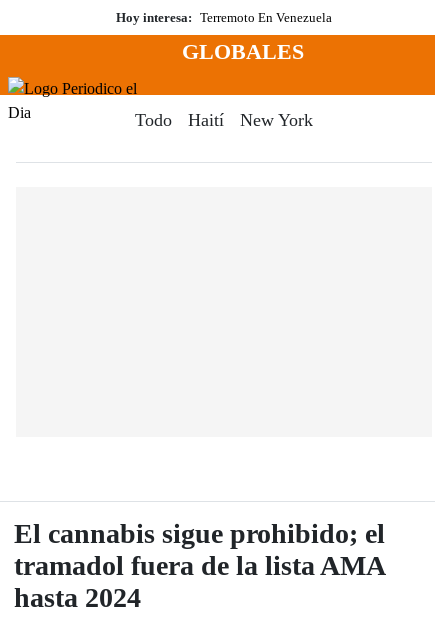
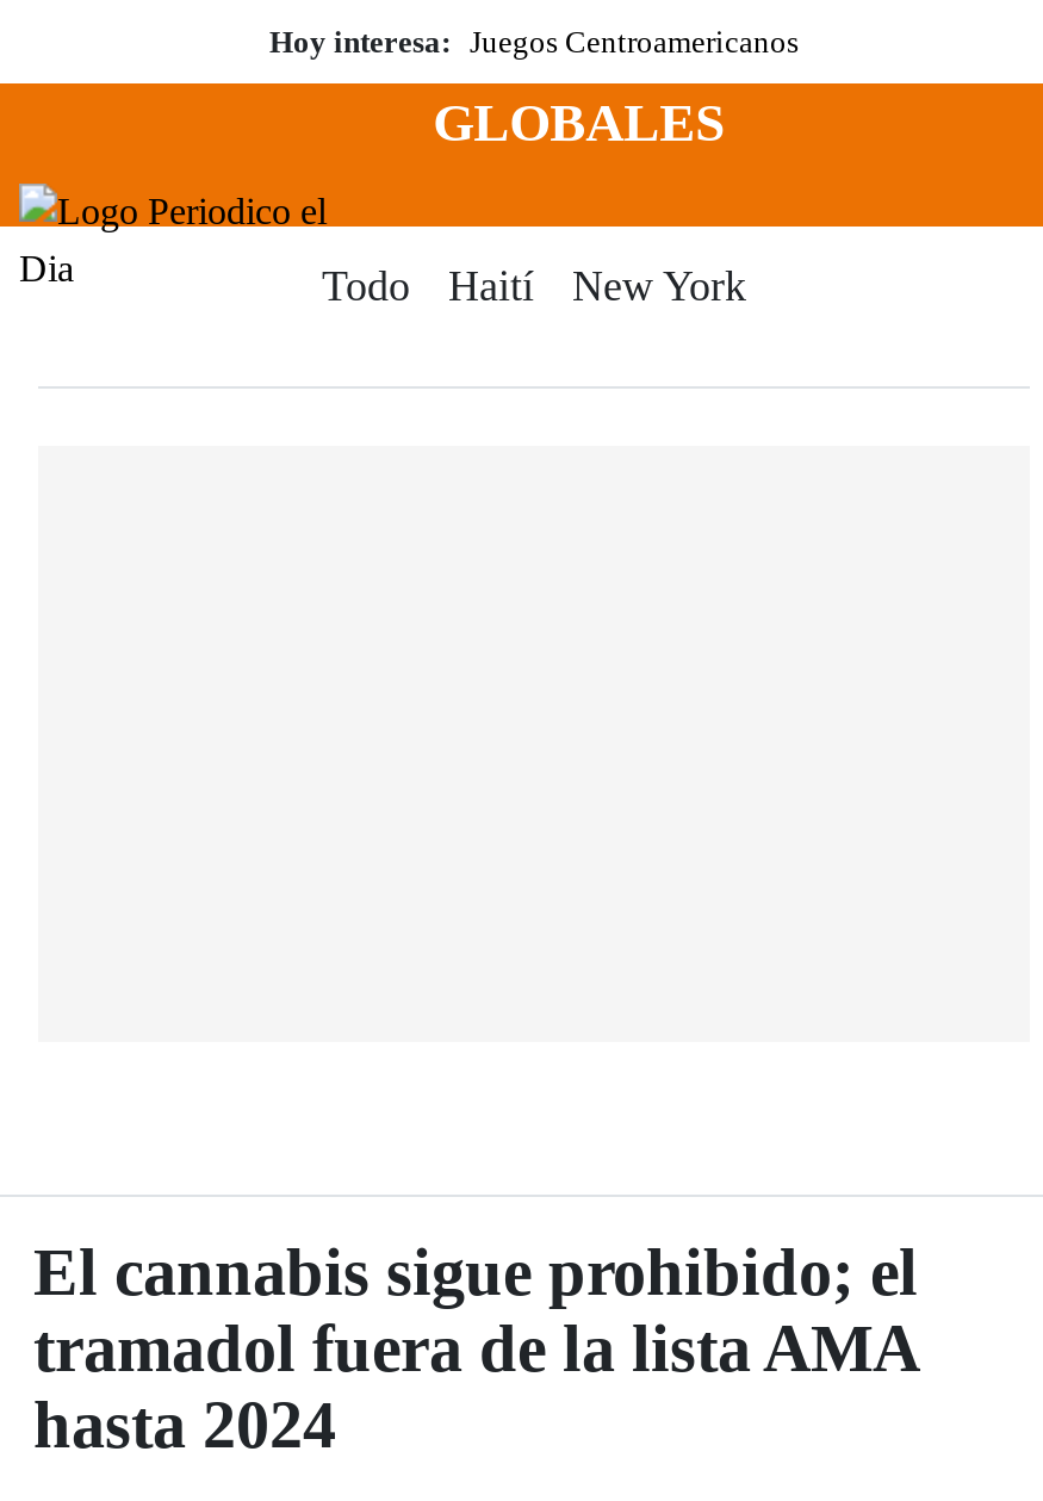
- Hoy interesa: Terremoto En Venezuela
+ Hoy interesa: Juegos Centroamericanos
